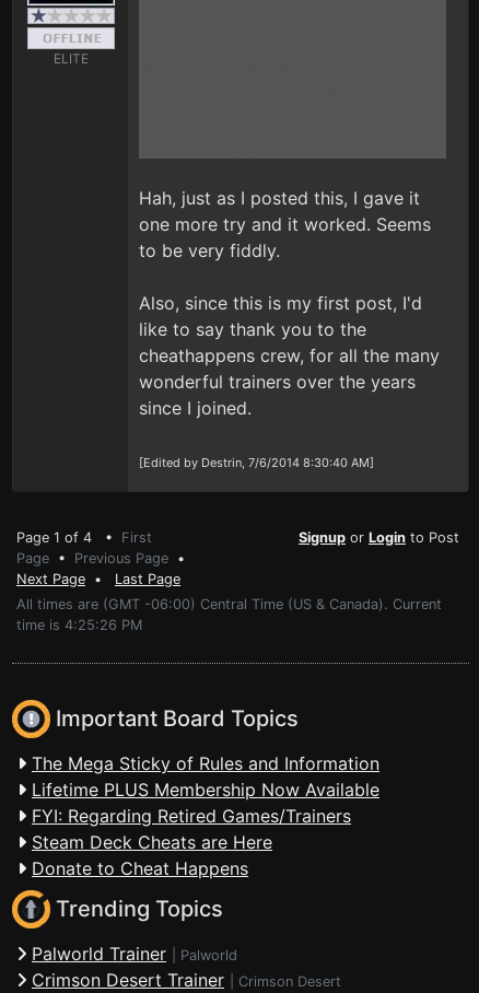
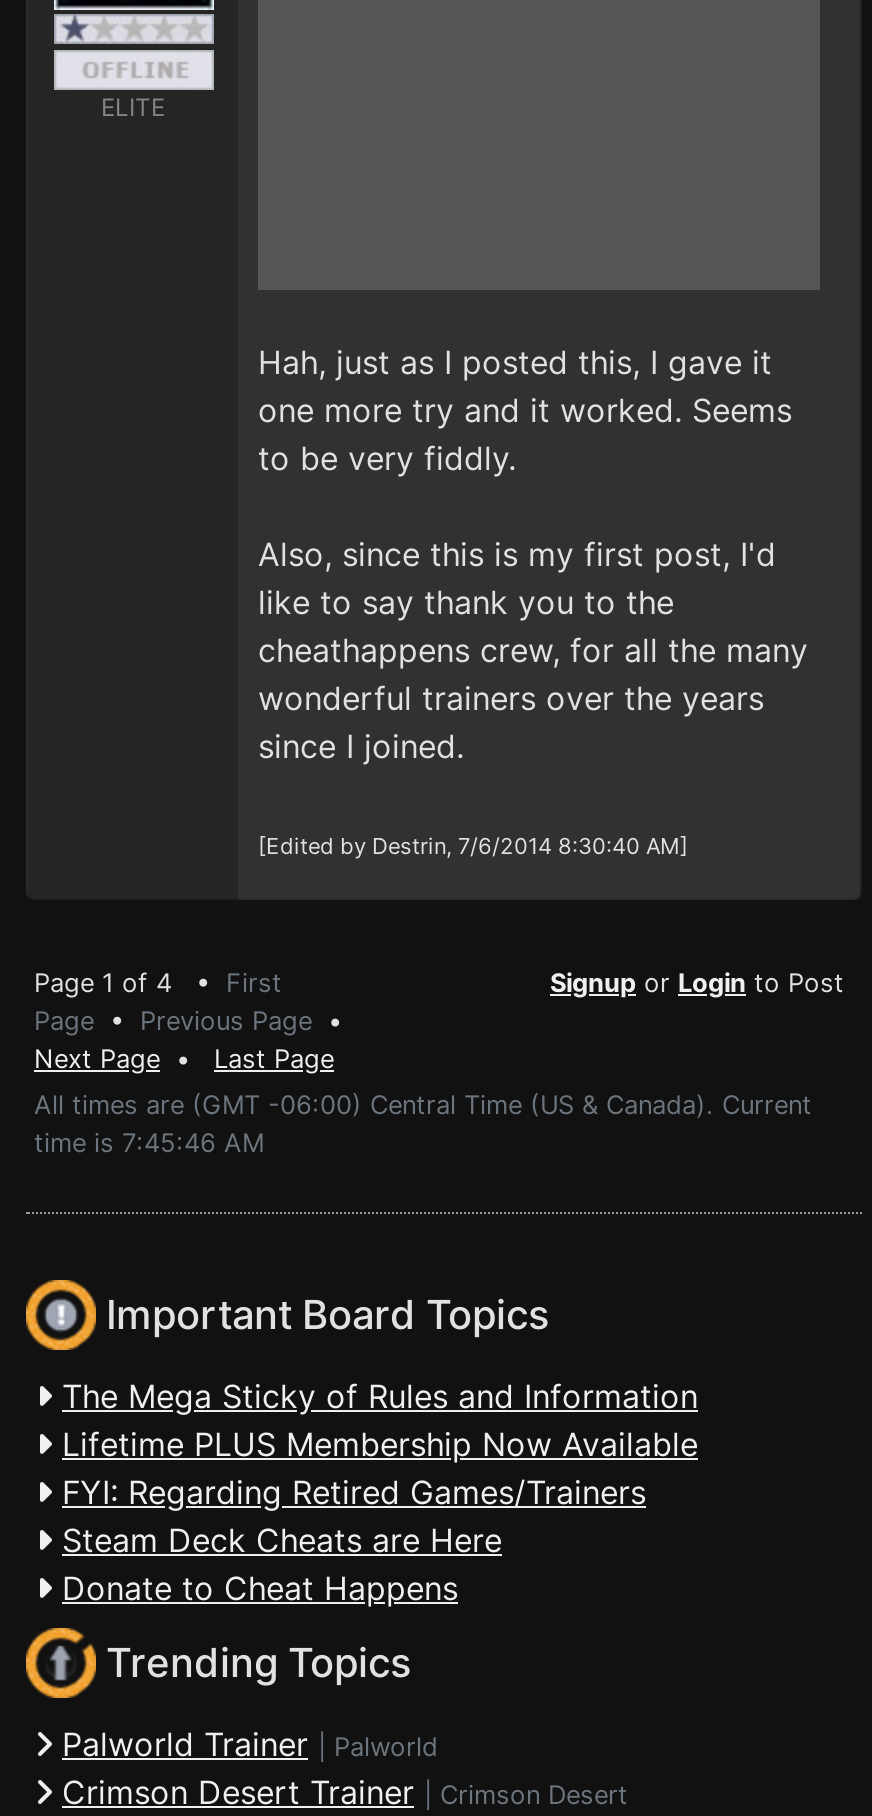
- time is 4:25:26 PM
+ time is 7:45:46 AM
